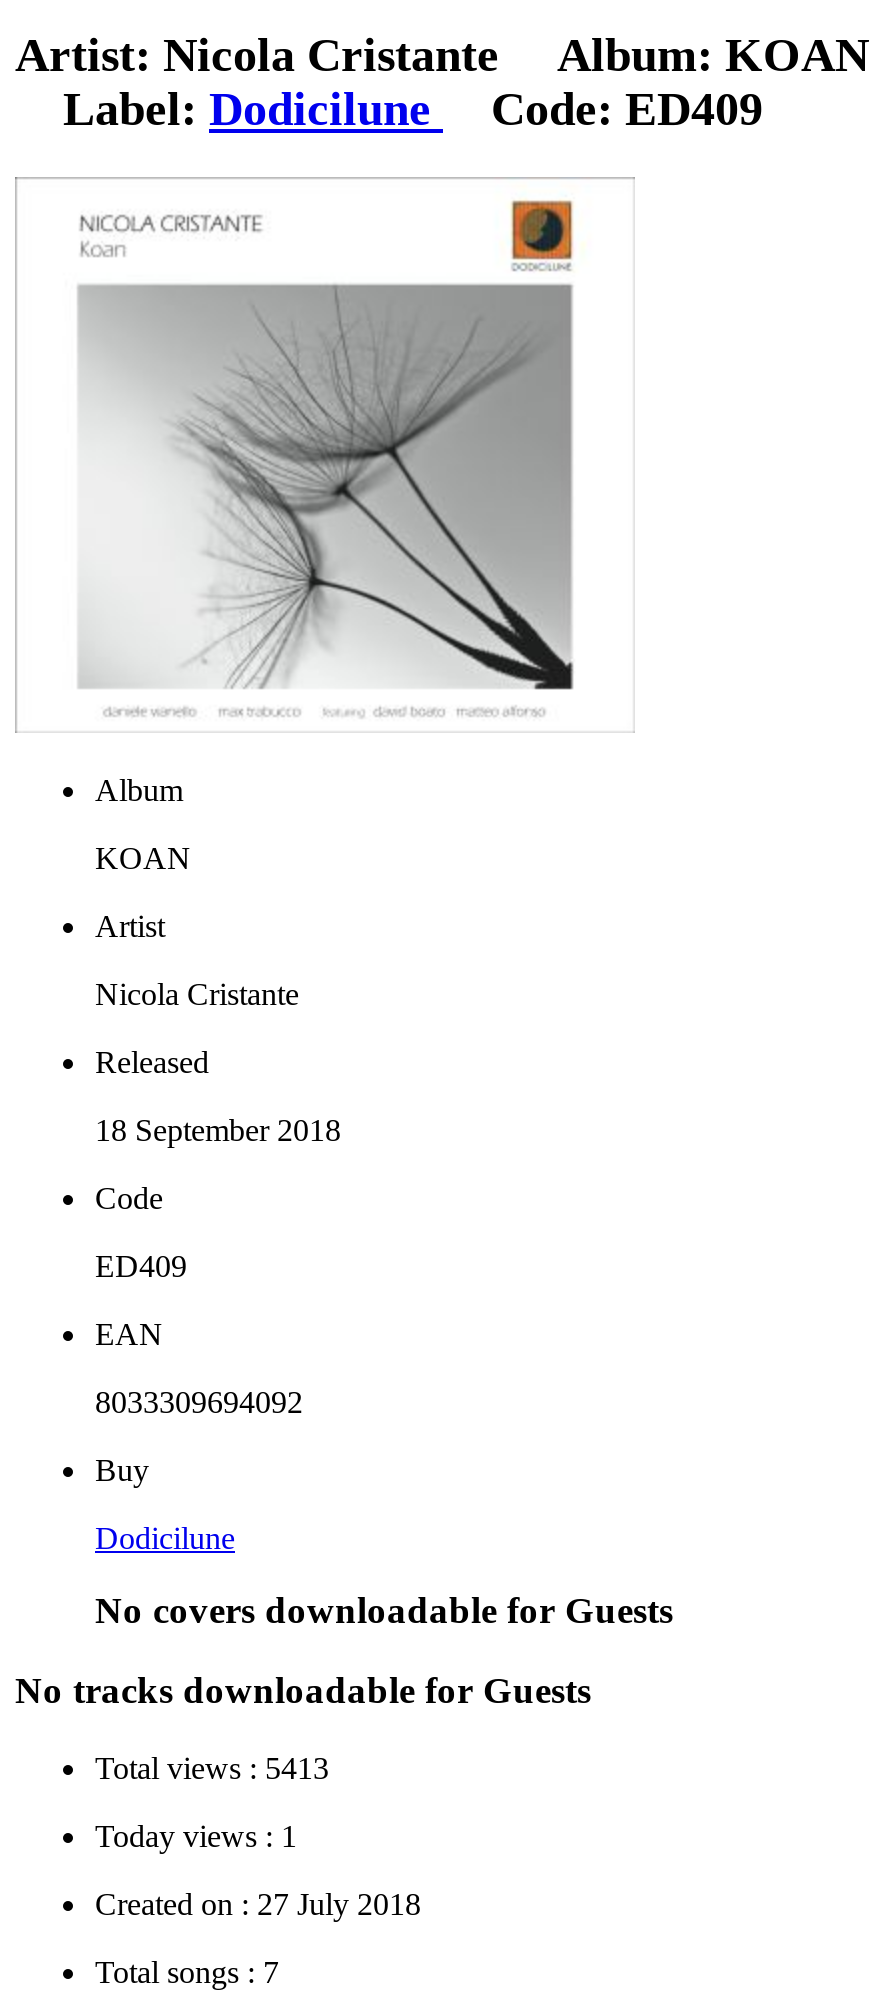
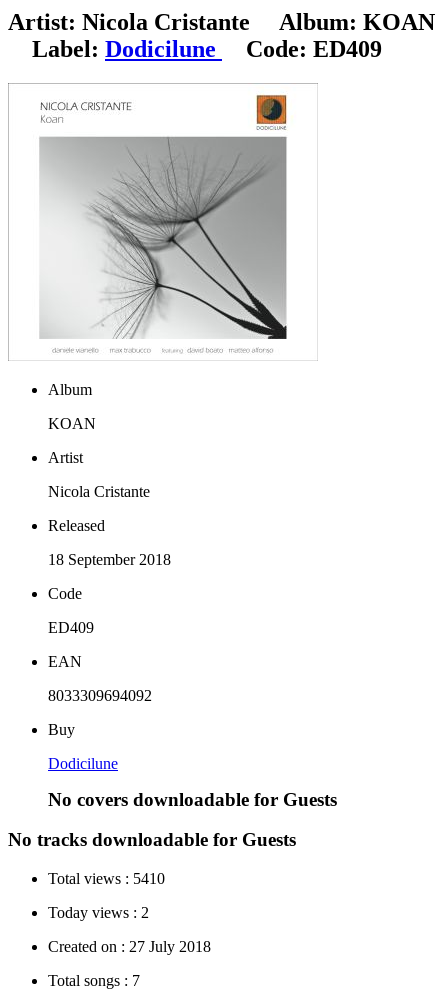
- Total views : 5413
+ Total views : 5410

- Today views : 1
+ Today views : 2
